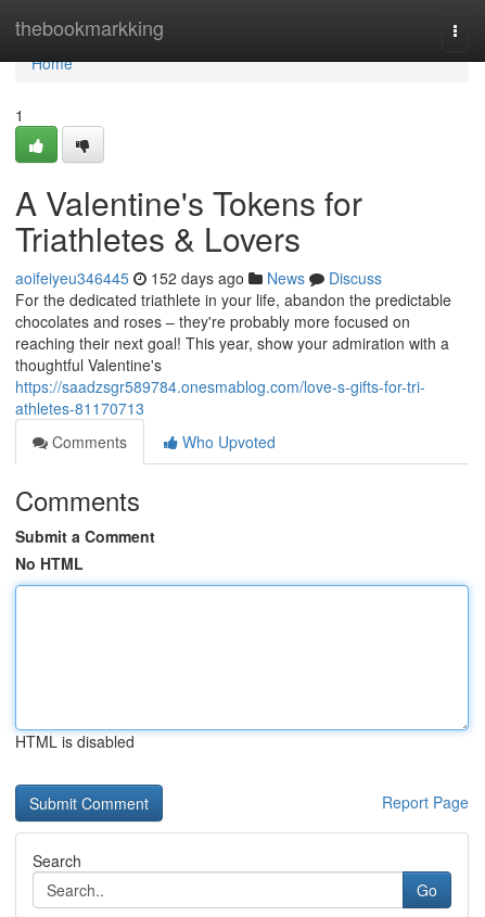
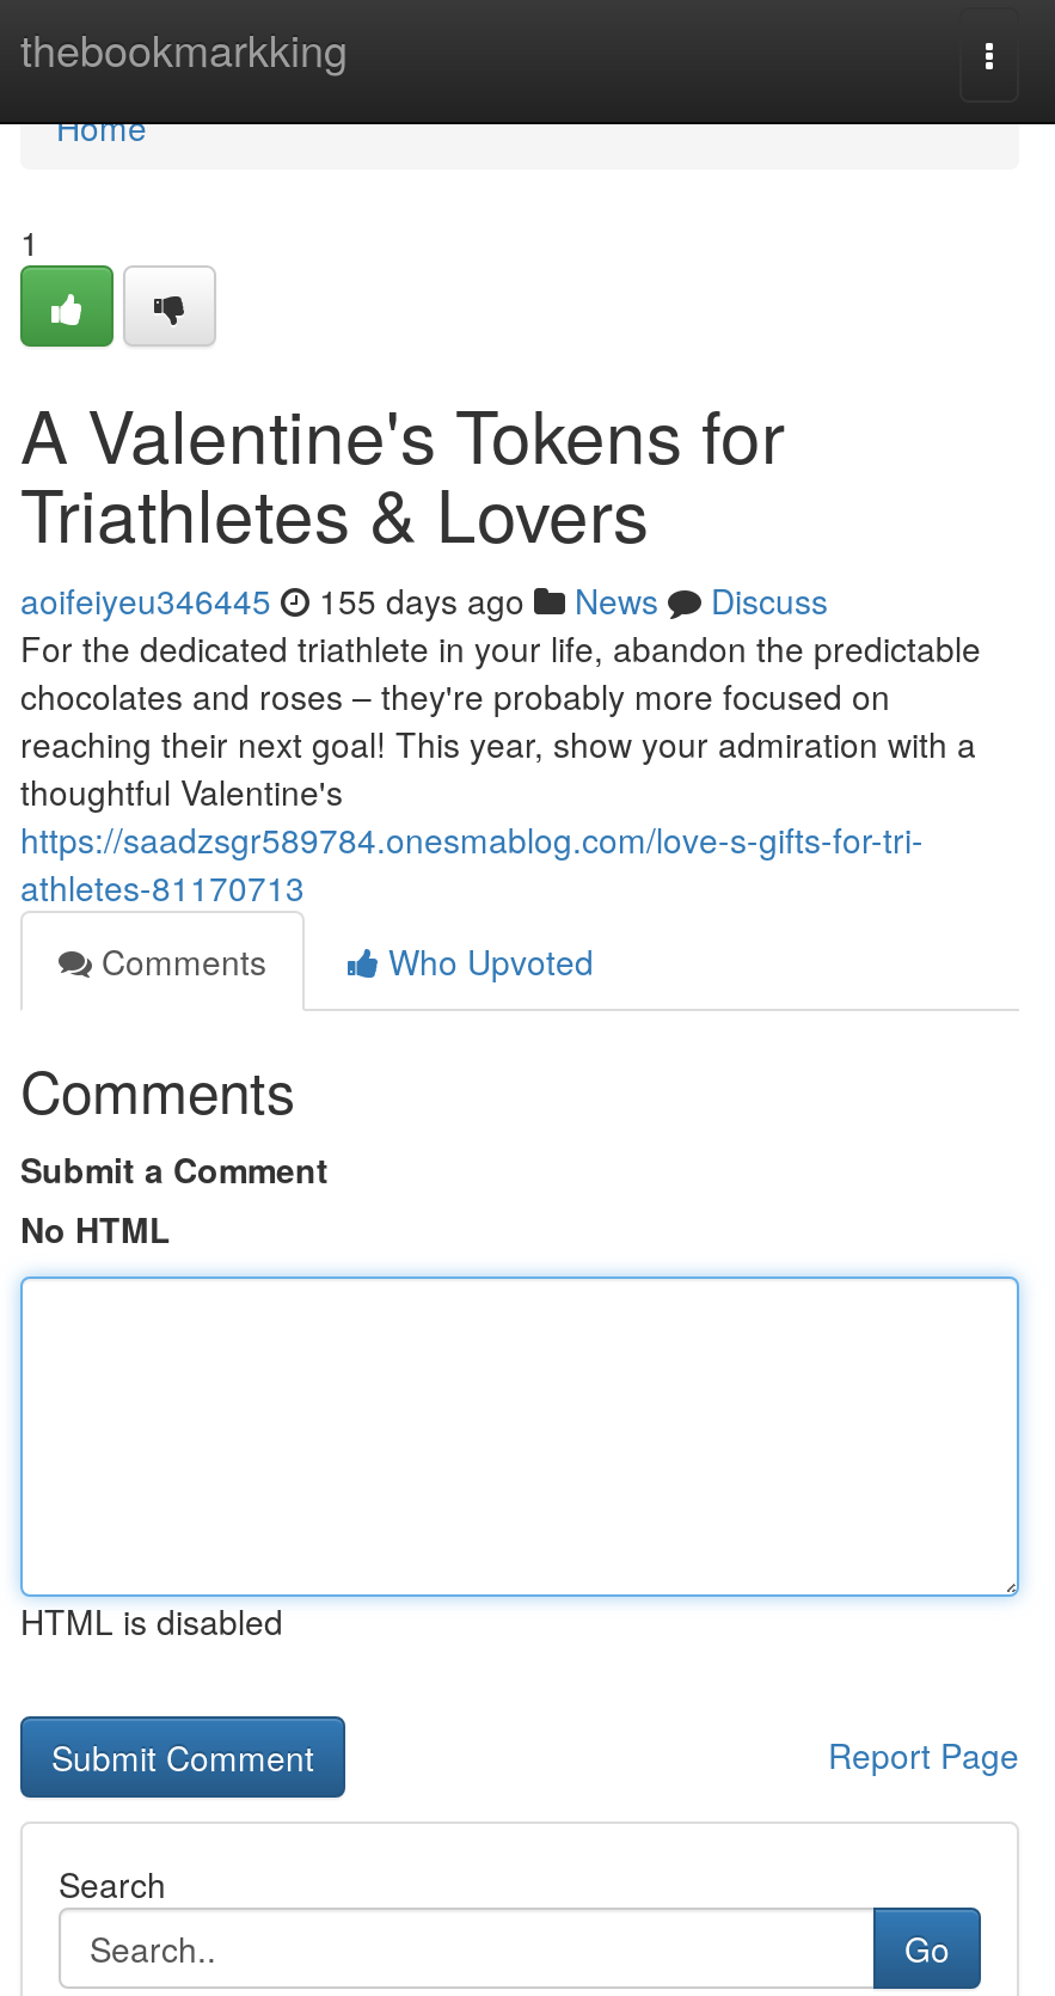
- aoifeiyeu346445 152 days ago News Discuss
+ aoifeiyeu346445 155 days ago News Discuss
